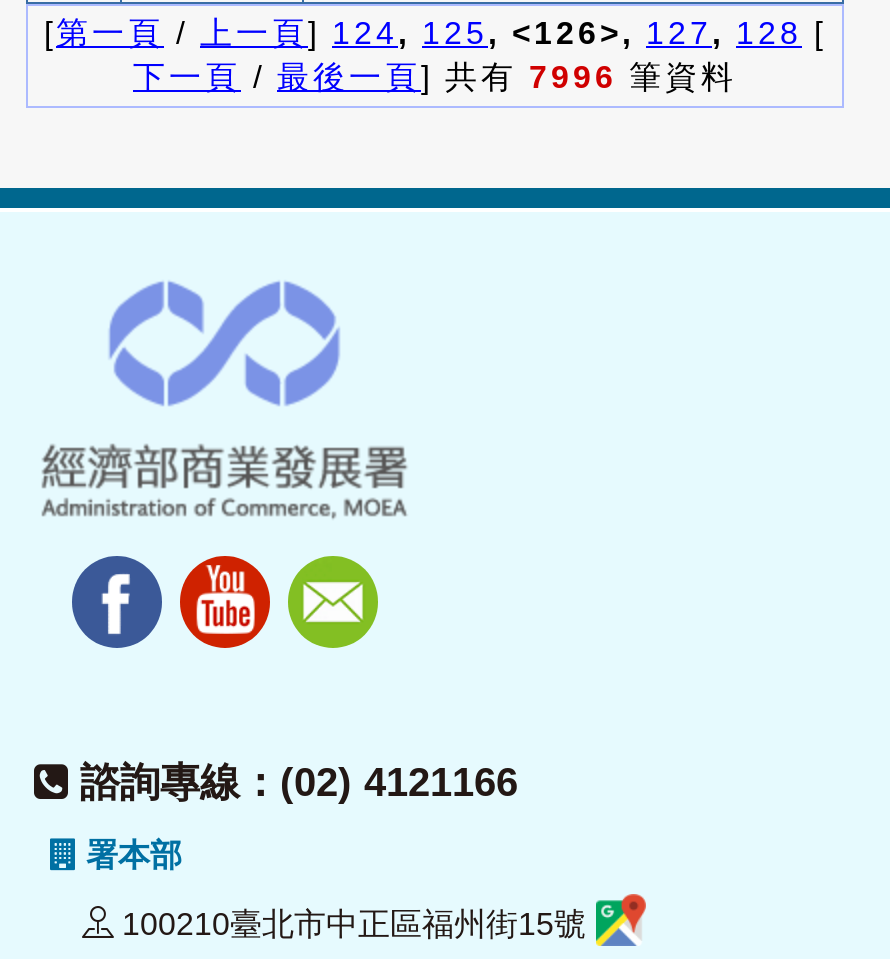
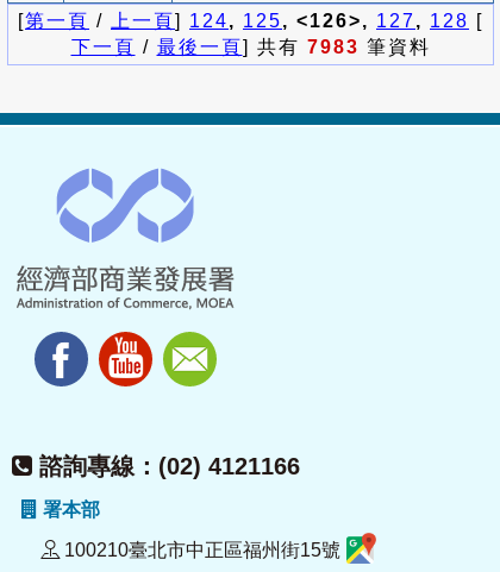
- 下一頁/最後一頁] 共有7996筆資料
+ 下一頁/最後一頁] 共有7983筆資料
